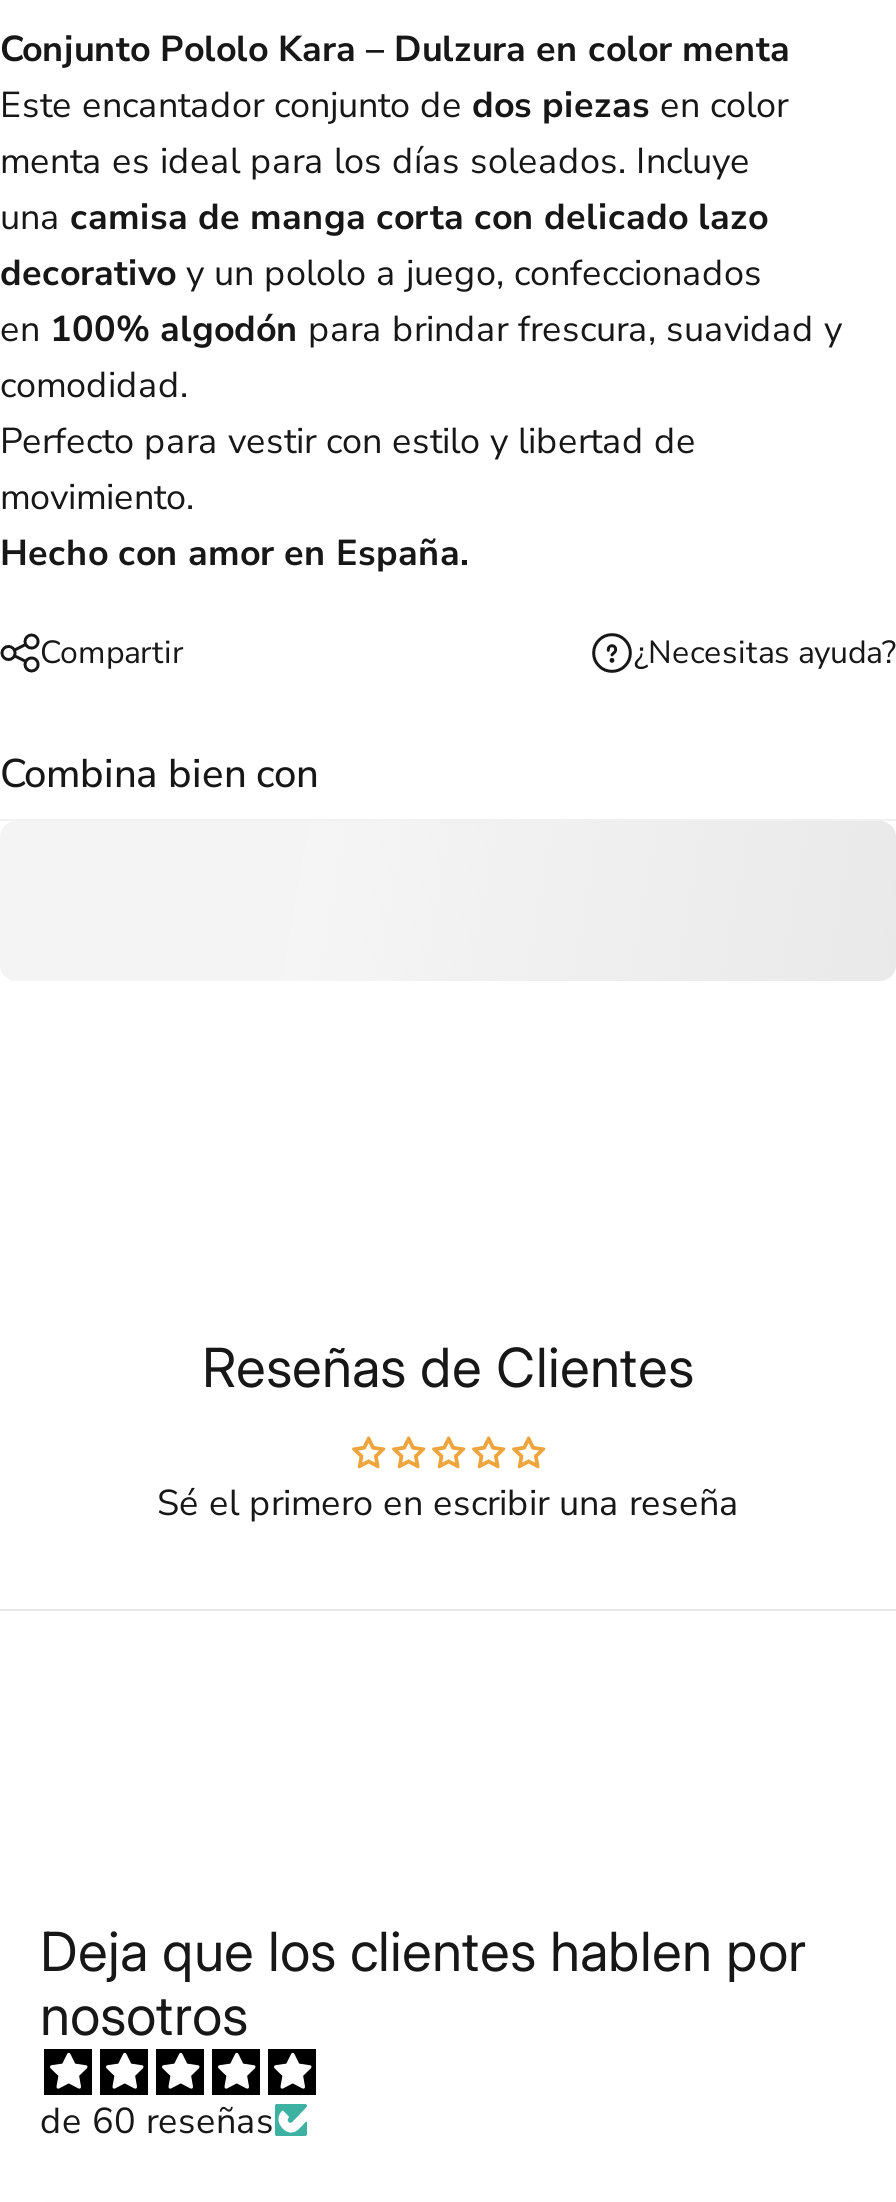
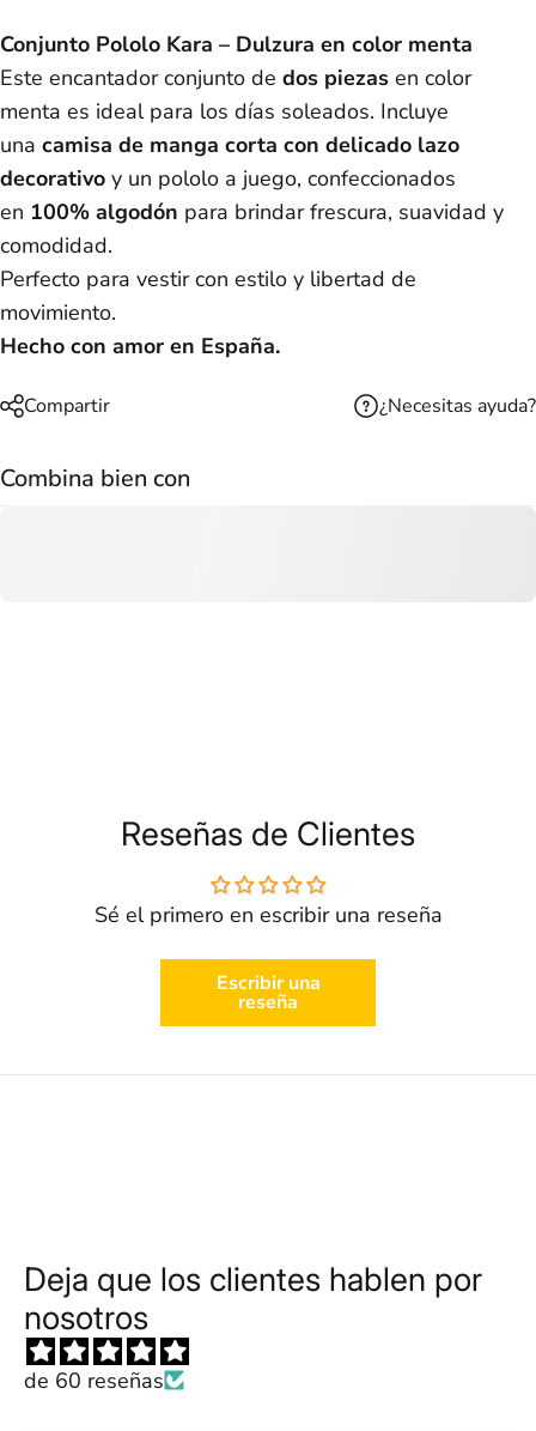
+ Escribir una
+ reseña
